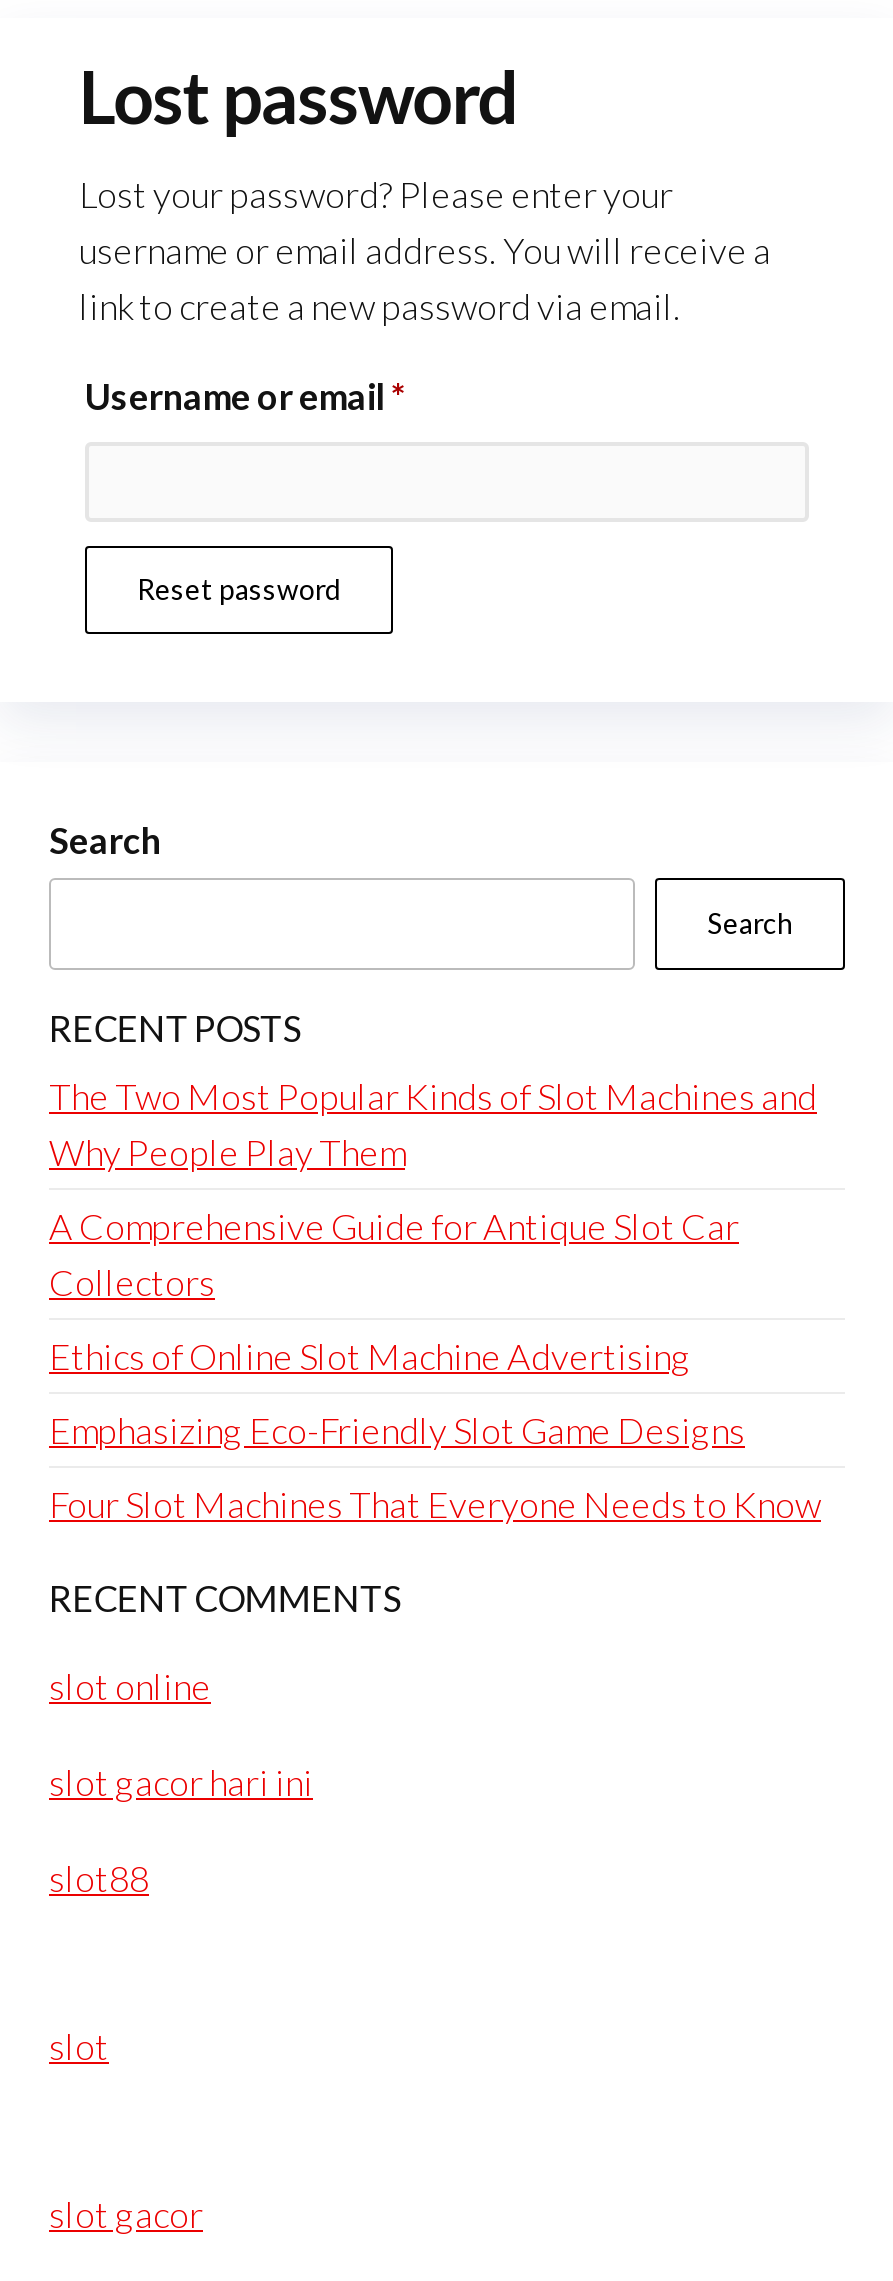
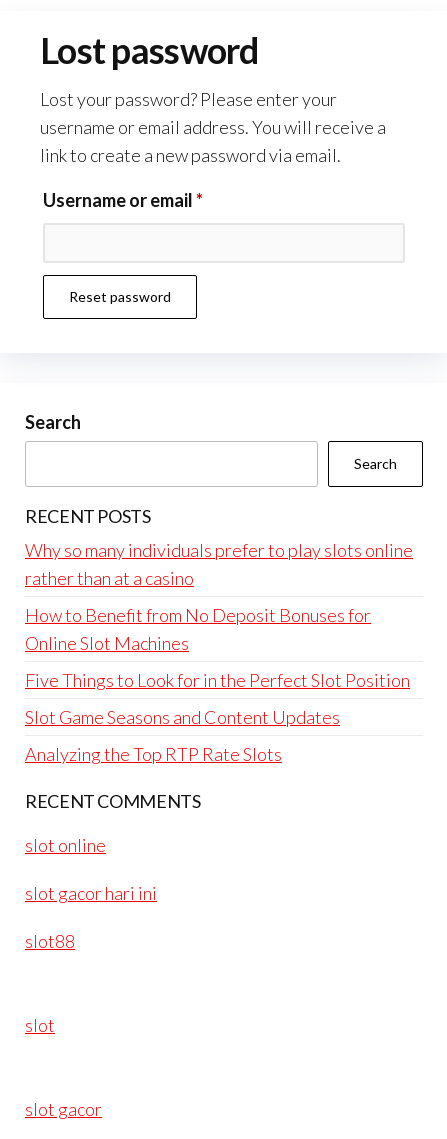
- The Two Most Popular Kinds of Slot Machines and
- Why People Play Them
+ Why so many individuals prefer to play slots online
+ rather than at a casino

- A Comprehensive Guide for Antique Slot Car
- Collectors
+ How to Benefit from No Deposit Bonuses for
+ Online Slot Machines

- Ethics of Online Slot Machine Advertising
+ Five Things to Look for in the Perfect Slot Position

- Emphasizing Eco-Friendly Slot Game Designs
+ Slot Game Seasons and Content Updates

- Four Slot Machines That Everyone Needs to Know
+ Analyzing the Top RTP Rate Slots
